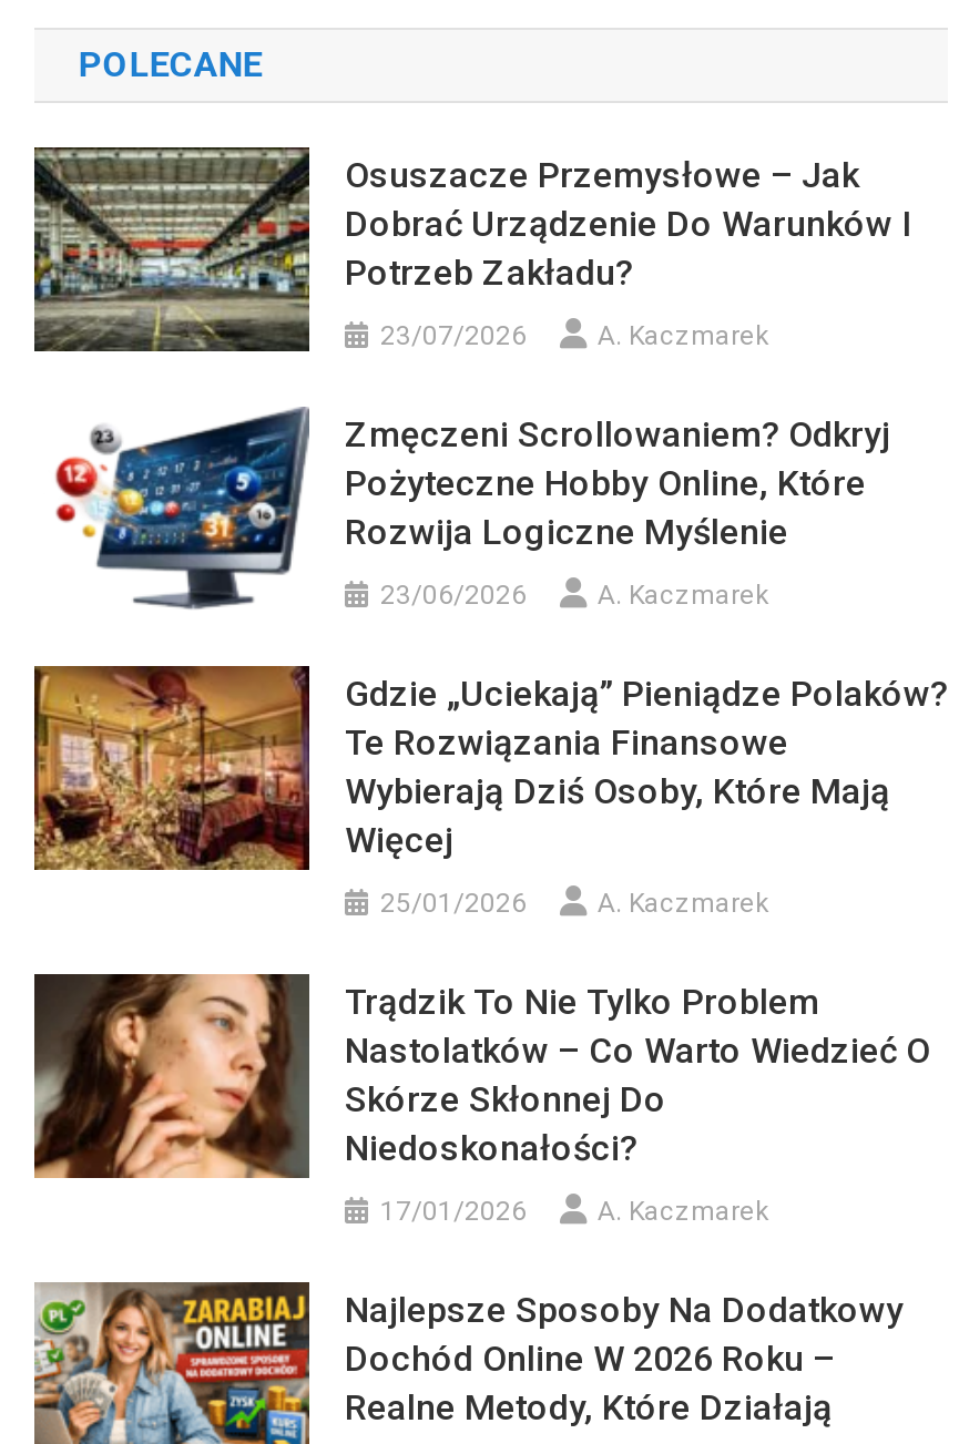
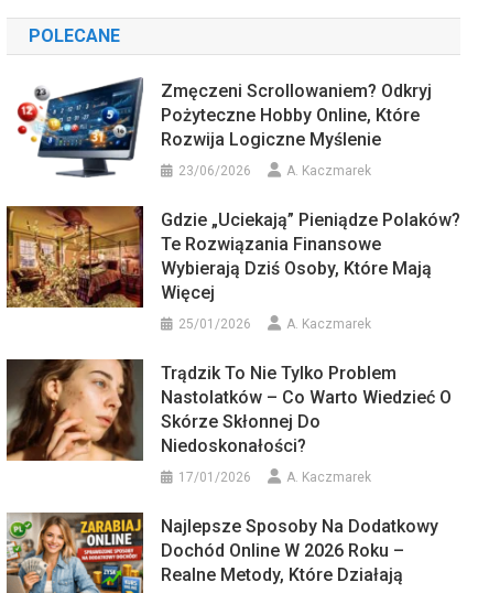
- [image]
- Osuszacze Przemysłowe – Jak
- Dobrać Urządzenie Do Warunków I
- Potrzeb Zakładu?
- 23/07/2026
- A. Kaczmarek
